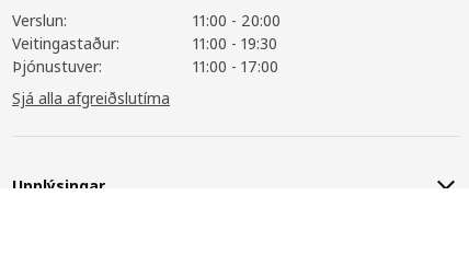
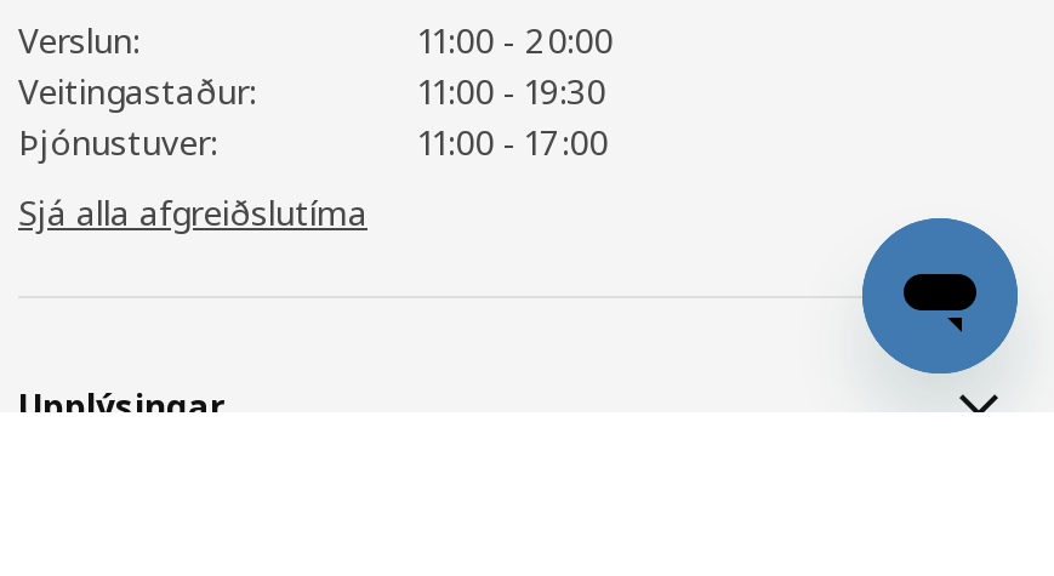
+ [image]
